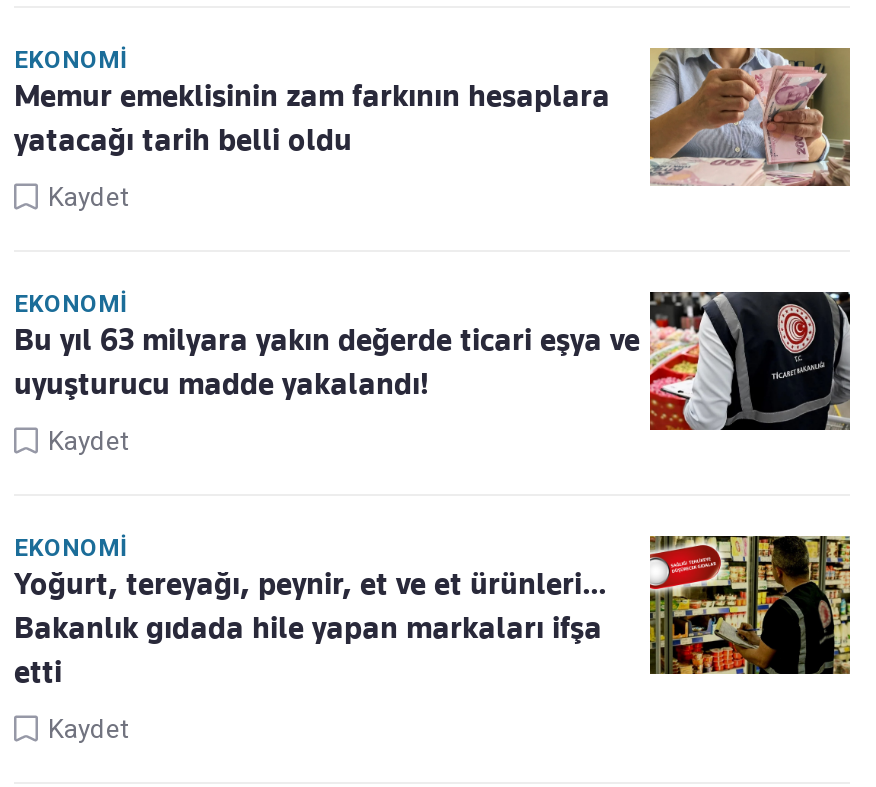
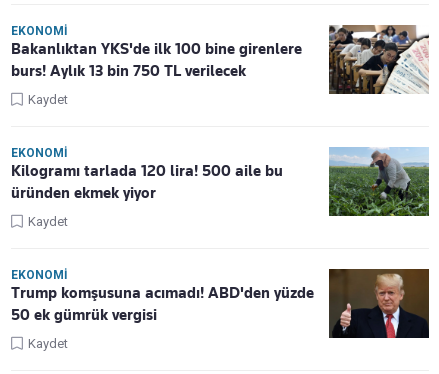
- [image]
- Memur emeklisinin zam farkının hesaplara
- yatacağı tarih belli oldu
+ [image]
+ Bakanlıktan YKS'de ilk 100 bine girenlere
+ burs! Aylık 13 bin 750 TL verilecek

- [image]
+ [image]

- Bu yıl 63 milyara yakın değerde ticari eşya ve
- uyuşturucu madde yakalandı!
+ Kilogramı tarlada 120 lira! 500 aile bu
+ üründen ekmek yiyor

- [image]
- Yoğurt, tereyağı, peynir, et ve et ürünleri...
- Bakanlık gıdada hile yapan markaları ifşa
- etti
+ [image]
+ Trump komşusuna acımadı! ABD'den yüzde
+ 50 ek gümrük vergisi
